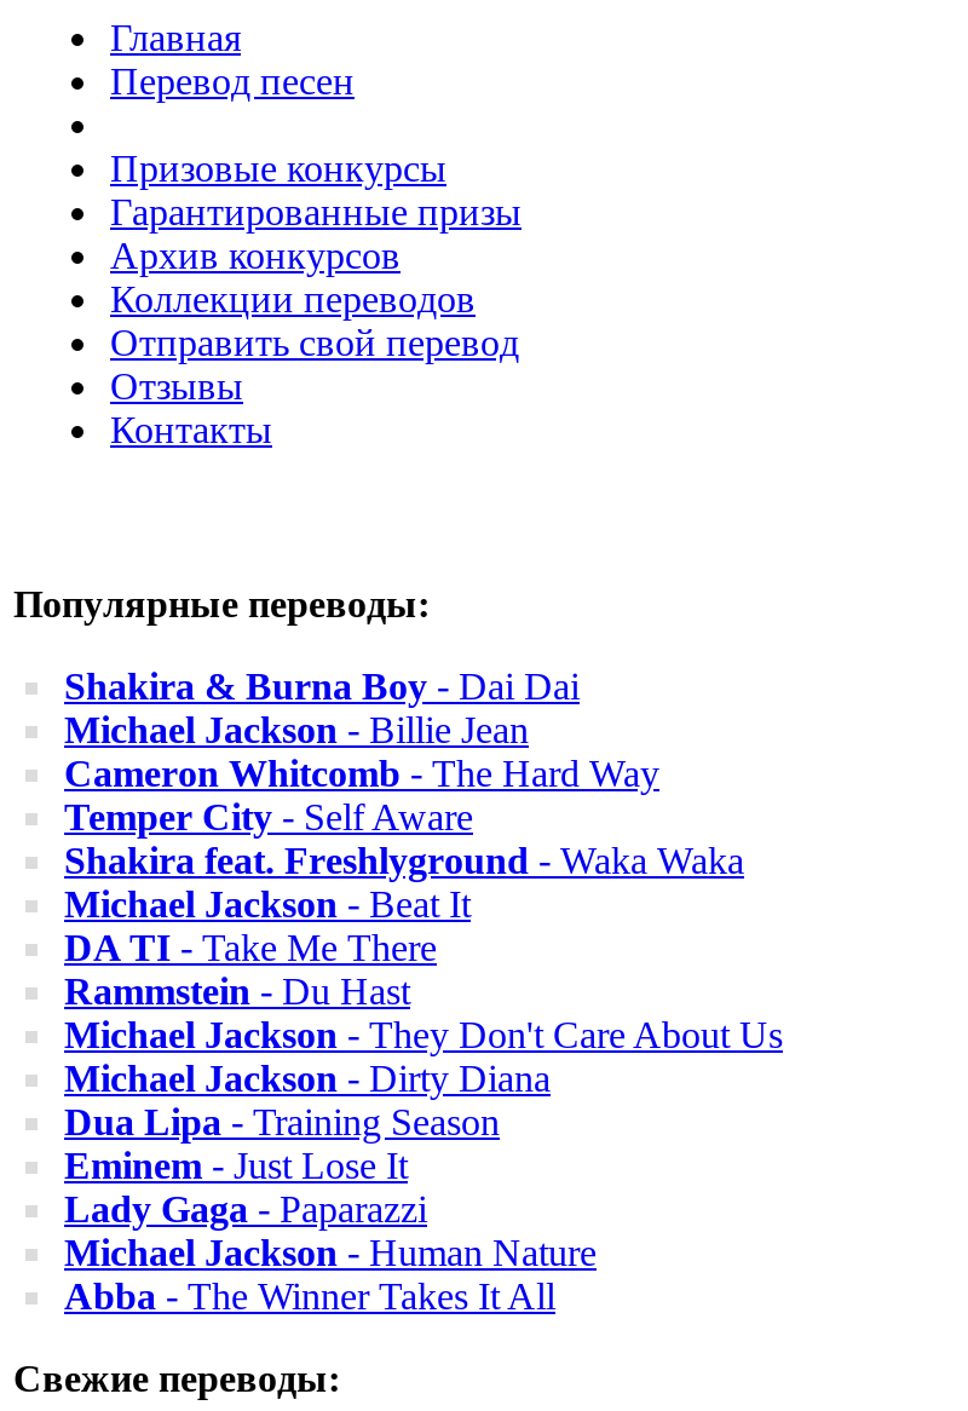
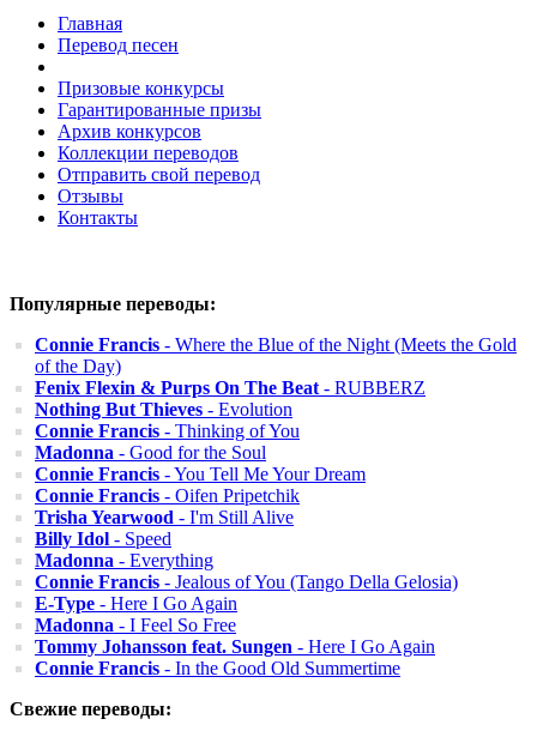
- Shakira & Burna Boy - Dai Dai
- Michael Jackson - Billie Jean
- Cameron Whitcomb - The Hard Way
- Temper City - Self Aware
- Shakira feat. Freshlyground - Waka Waka
- Michael Jackson - Beat It
- DA TI - Take Me There
- Rammstein - Du Hast
- Michael Jackson - They Don't Care About Us
- Michael Jackson - Dirty Diana
- Dua Lipa - Training Season
- Eminem - Just Lose It
- Lady Gaga - Paparazzi
- Michael Jackson - Human Nature
- Abba - The Winner Takes It All
+ Connie Francis - Where the Blue of the Night (Meets the Gold
+ of the Day)
+ Fenix Flexin & Purps On The Beat - RUBBERZ
+ Nothing But Thieves - Evolution
+ Connie Francis - Thinking of You
+ Madonna - Good for the Soul
+ Connie Francis - You Tell Me Your Dream
+ Connie Francis - Oifen Pripetchik
+ Trisha Yearwood - I'm Still Alive
+ Billy Idol - Speed
+ Madonna - Everything
+ Connie Francis - Jealous of You (Tango Della Gelosia)
+ E-Type - Here I Go Again
+ Madonna - I Feel So Free
+ Tommy Johansson feat. Sungen - Here I Go Again
+ Connie Francis - In the Good Old Summertime
